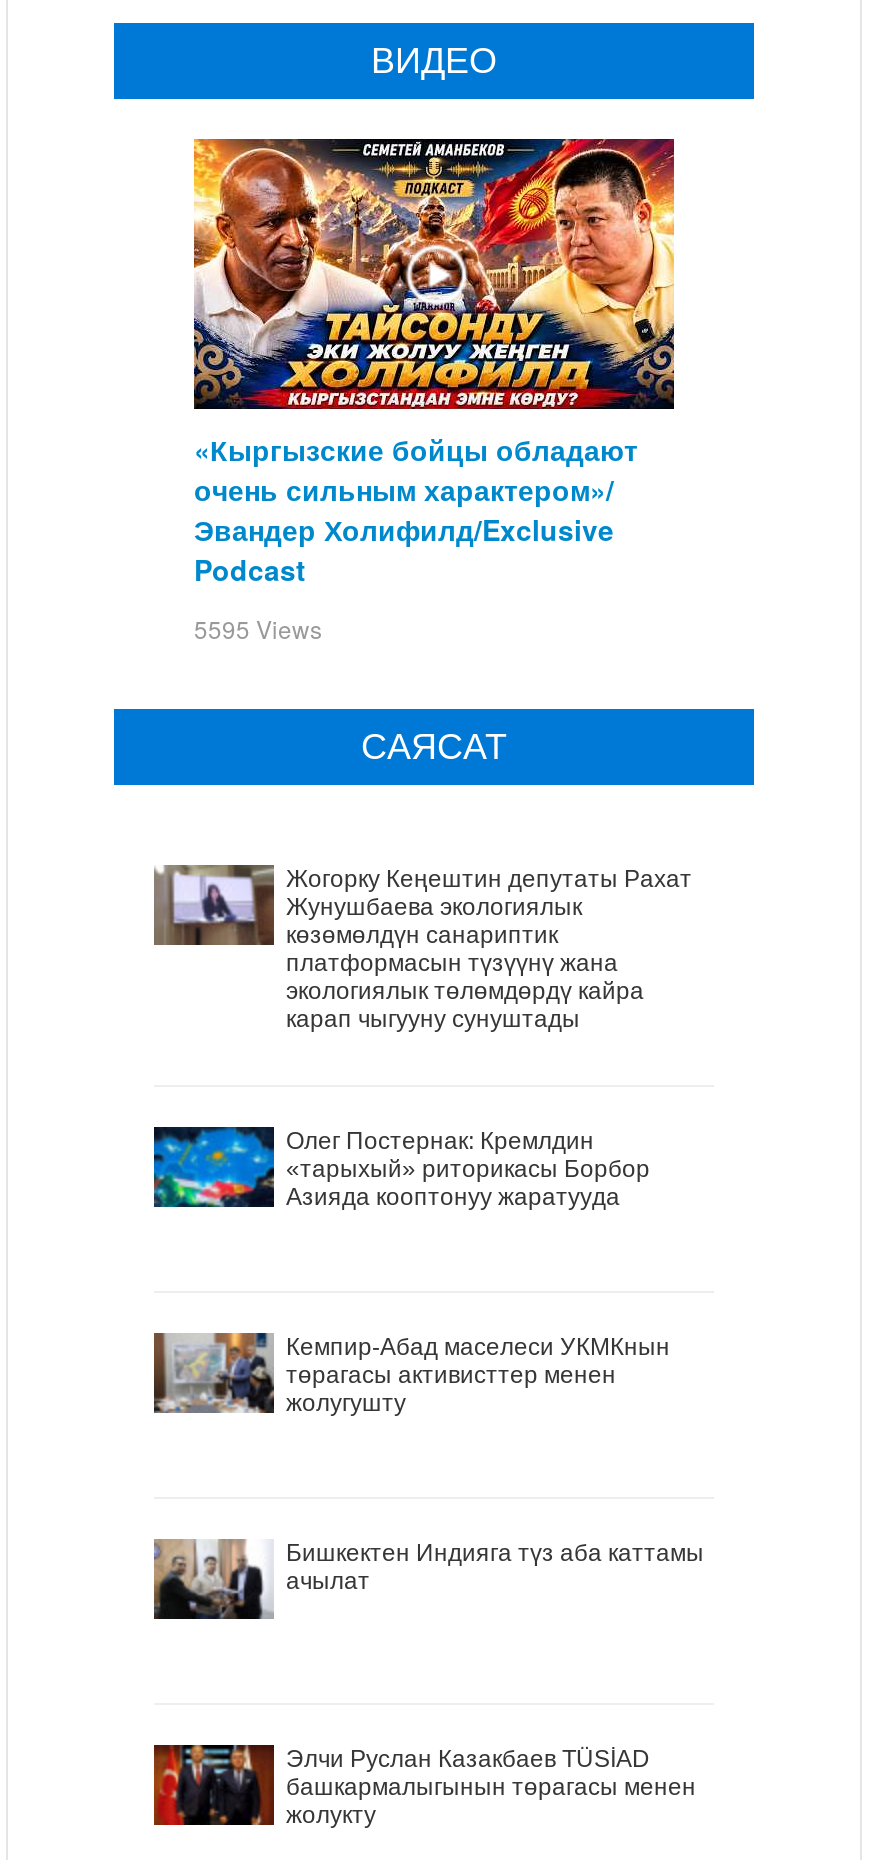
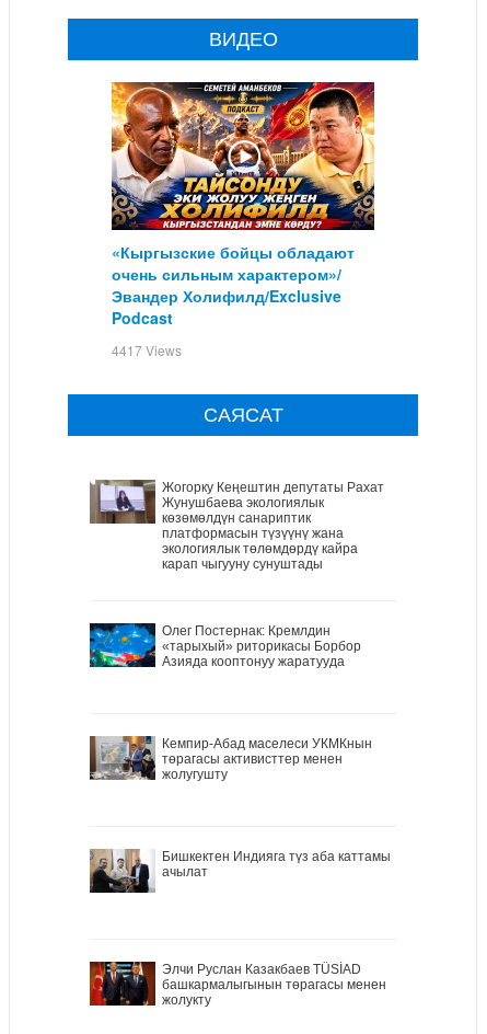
- 5595 Views
+ 4417 Views
